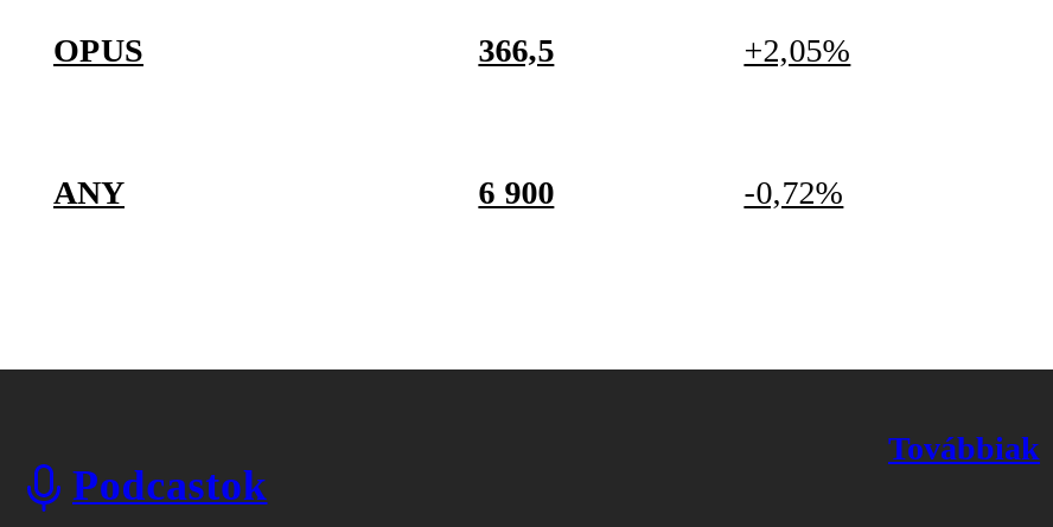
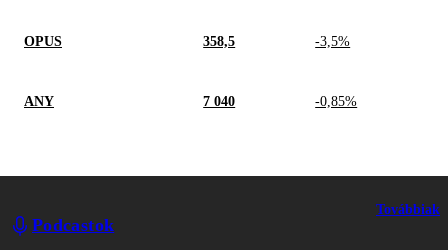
- 366,5
+ 358,5

- +2,05%
+ -3,5%

- 6 900
+ 7 040

- -0,72%
+ -0,85%
